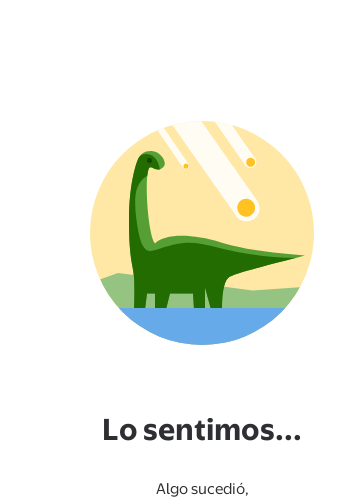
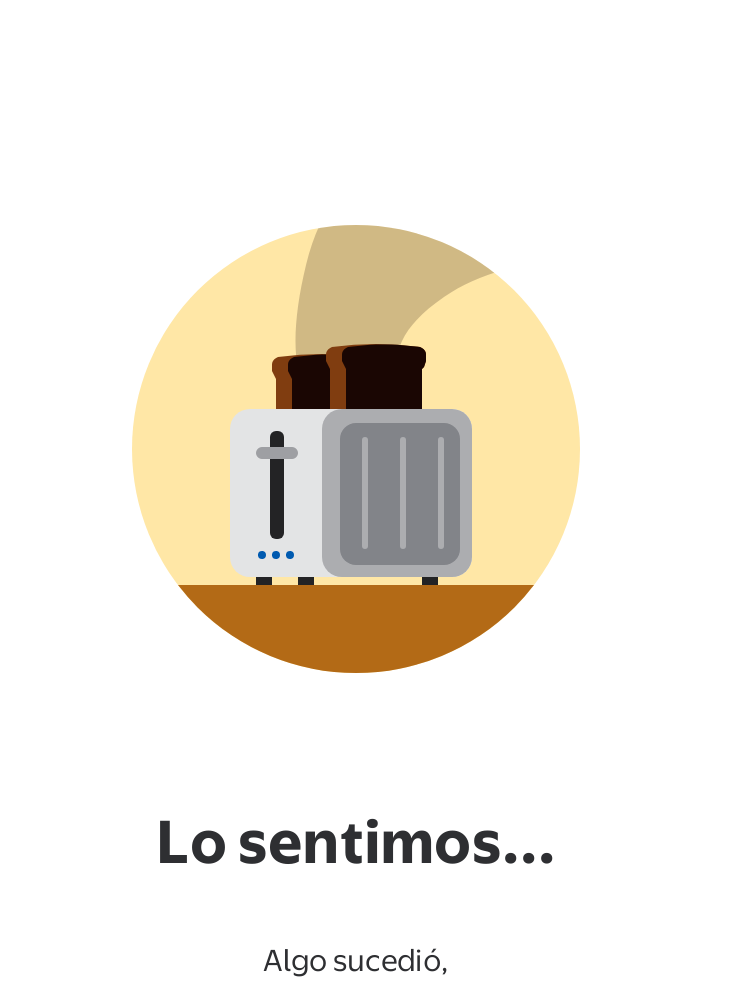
- [image]
+ [image]
